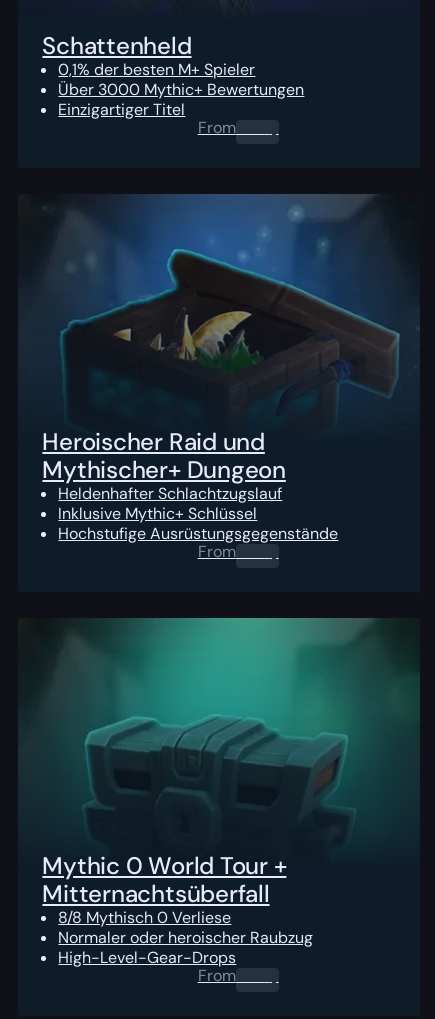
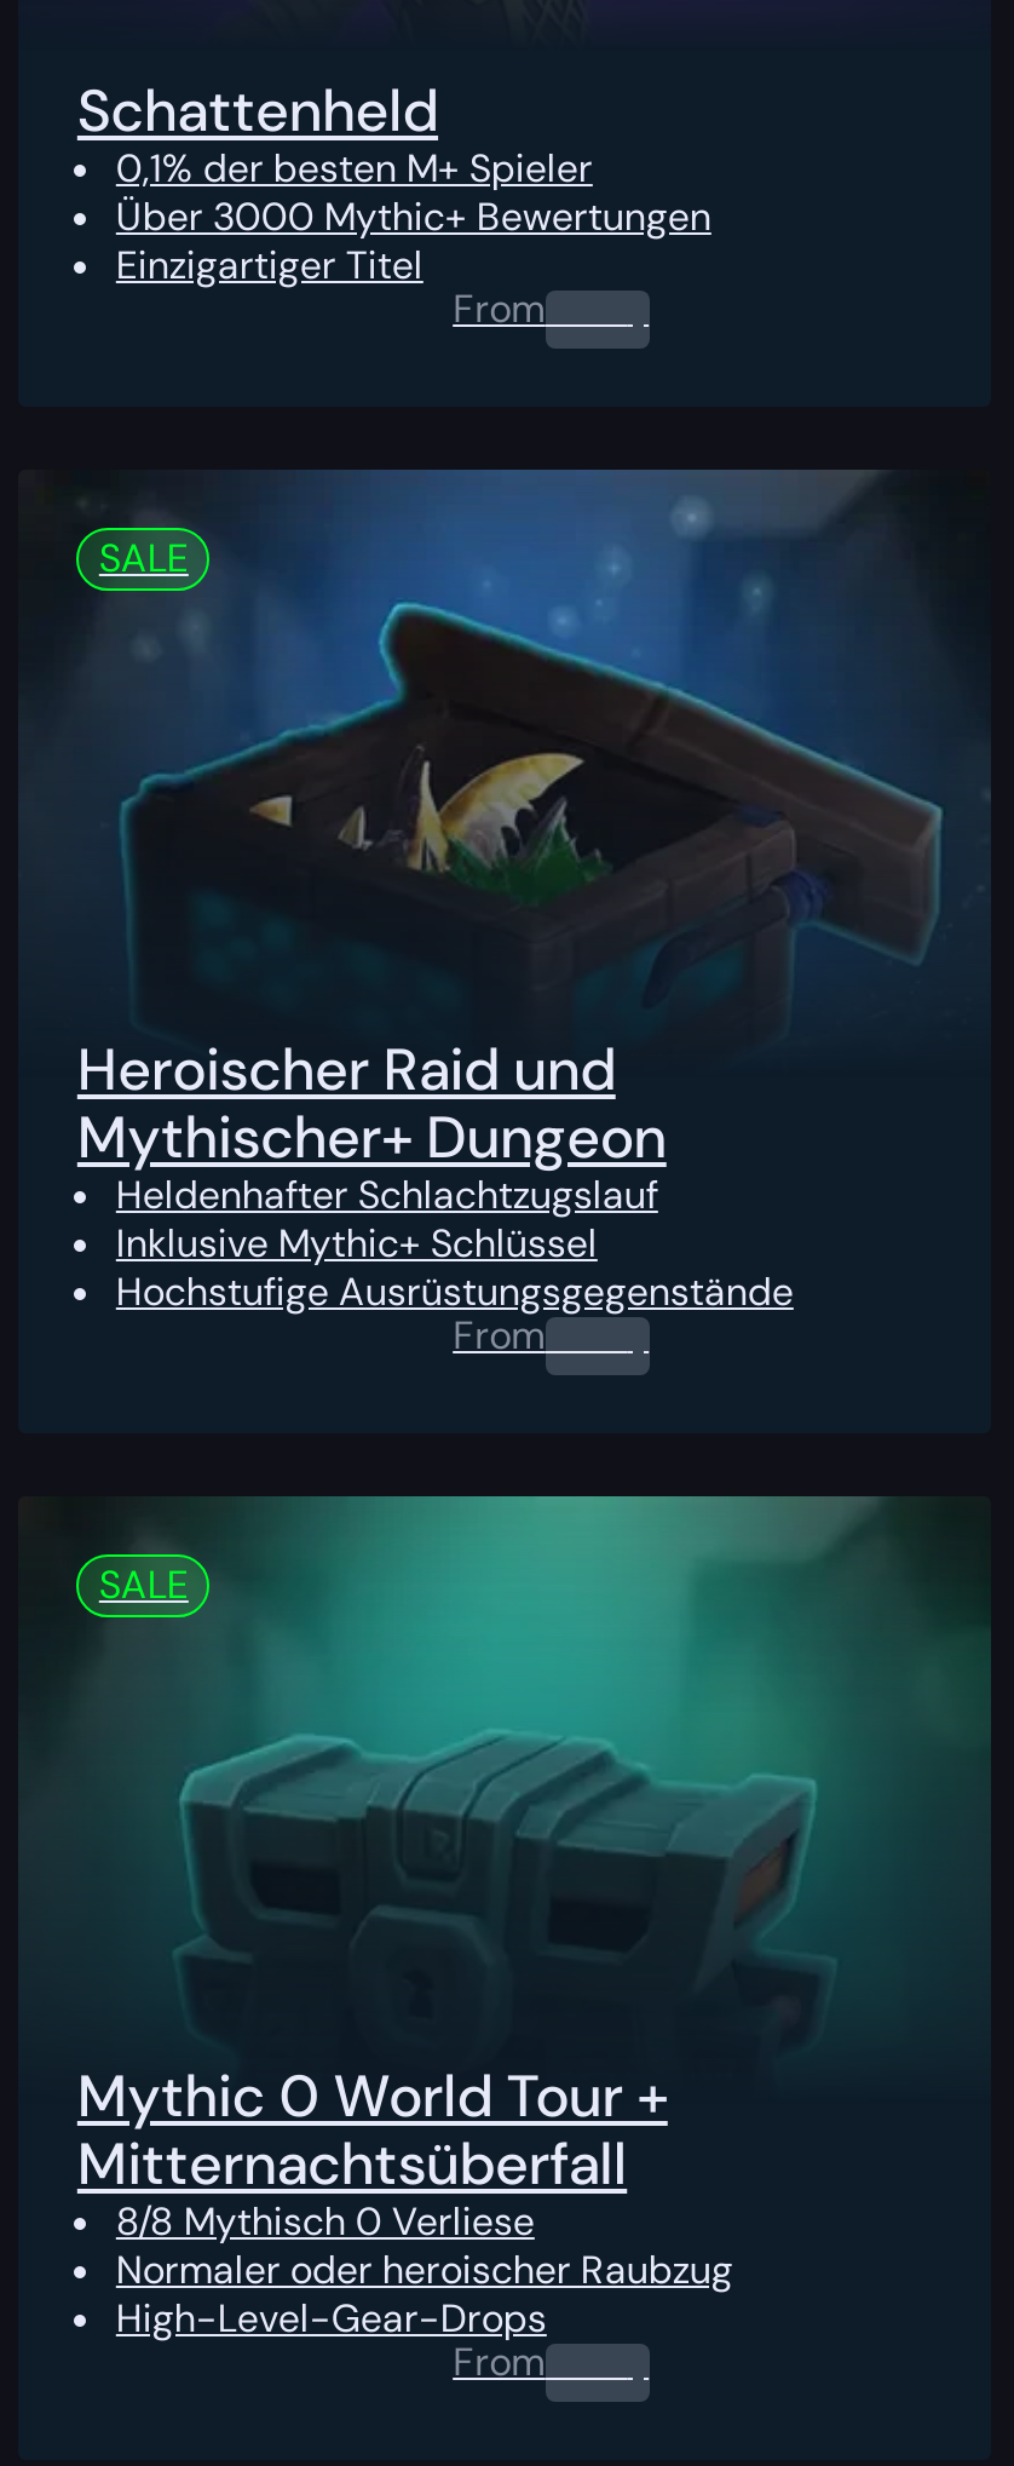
+ SALE

+ SALE
